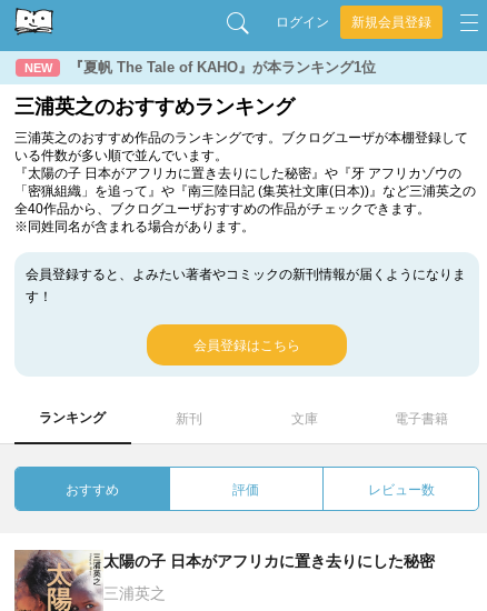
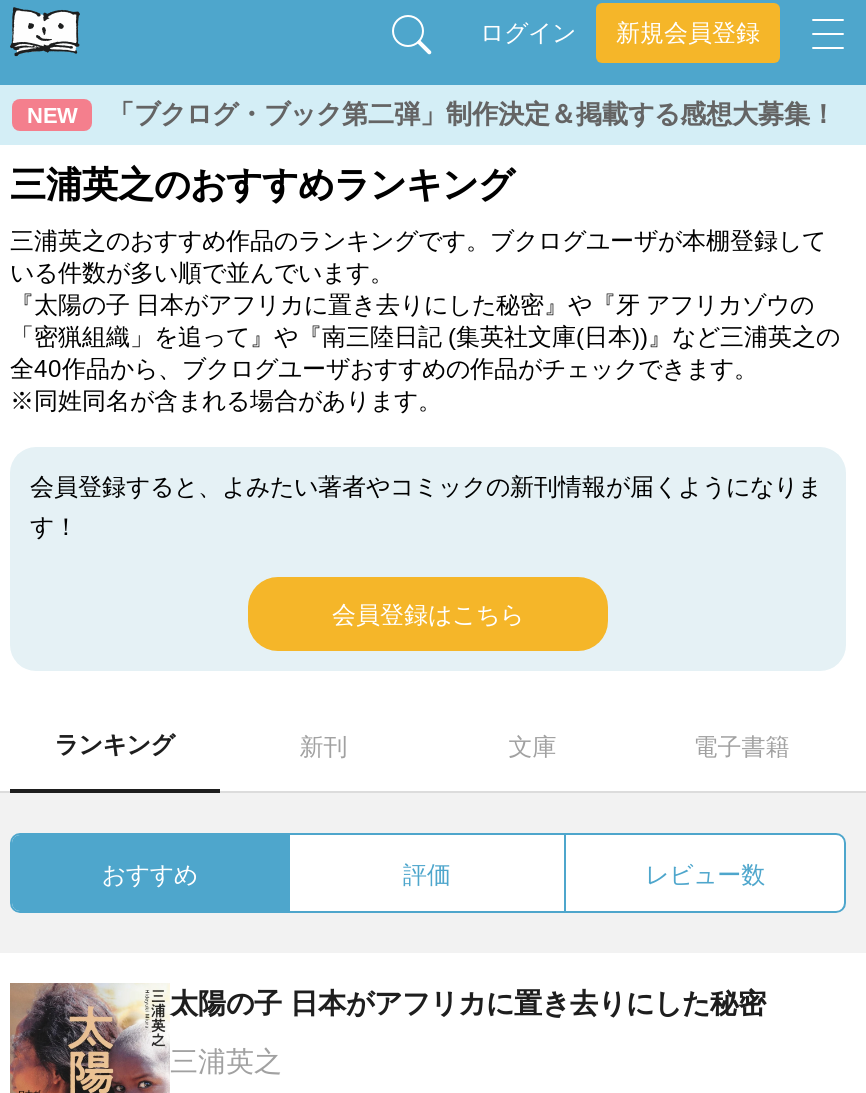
- 『夏帆 The Tale of KAHO』が本ランキング1位
+ 「ブクログ・ブック第二弾」制作決定＆掲載する感想大募集！
